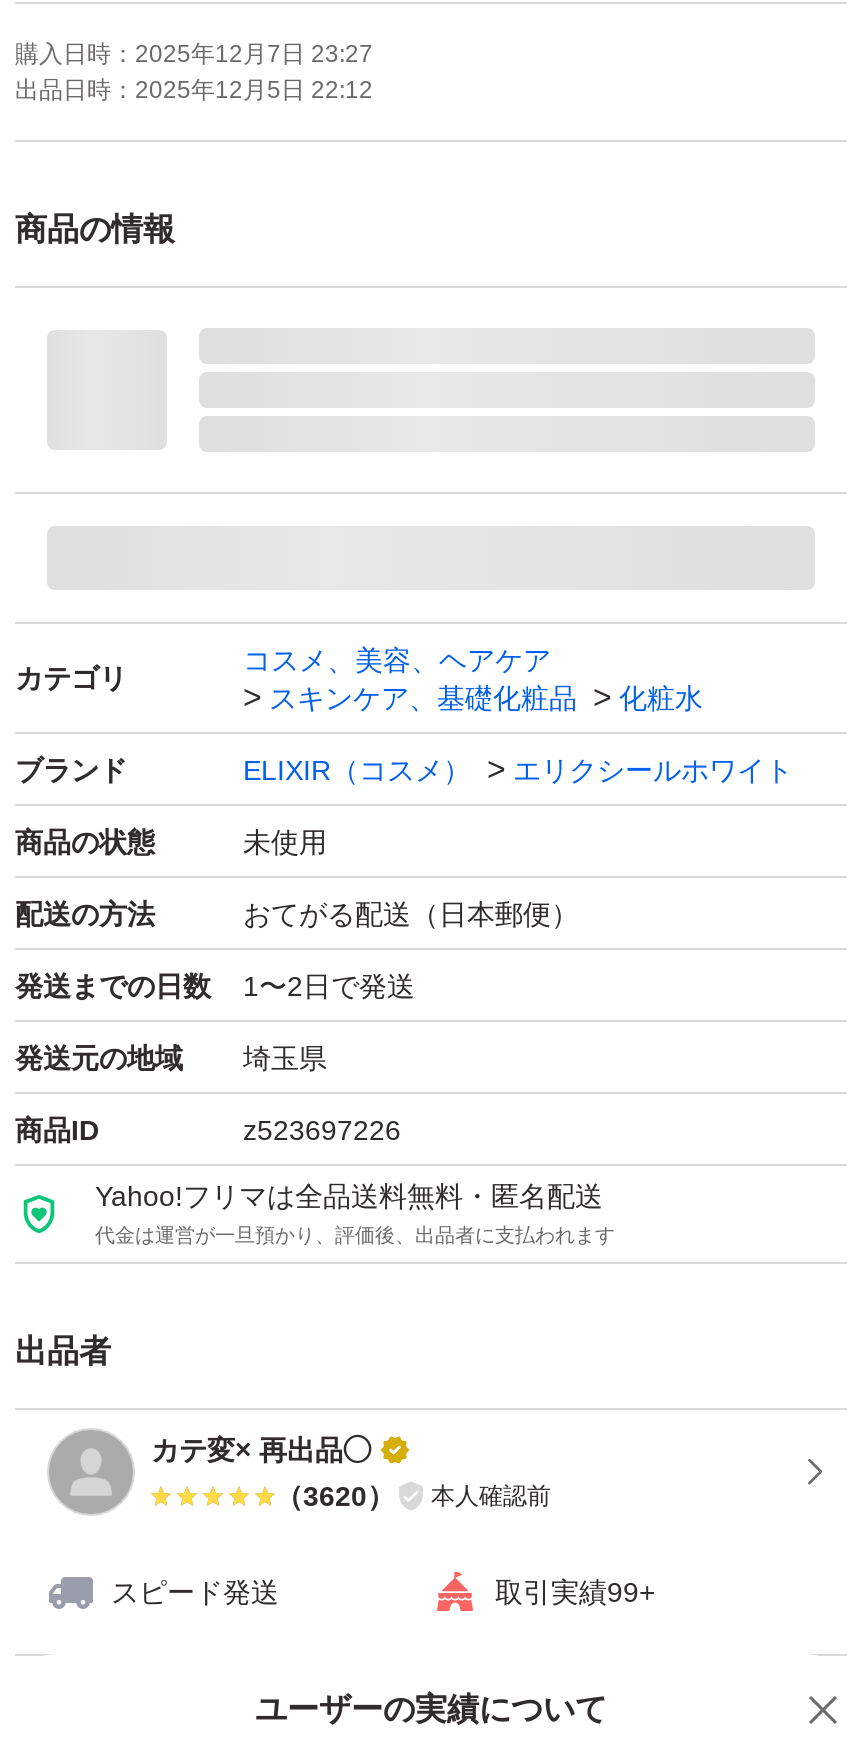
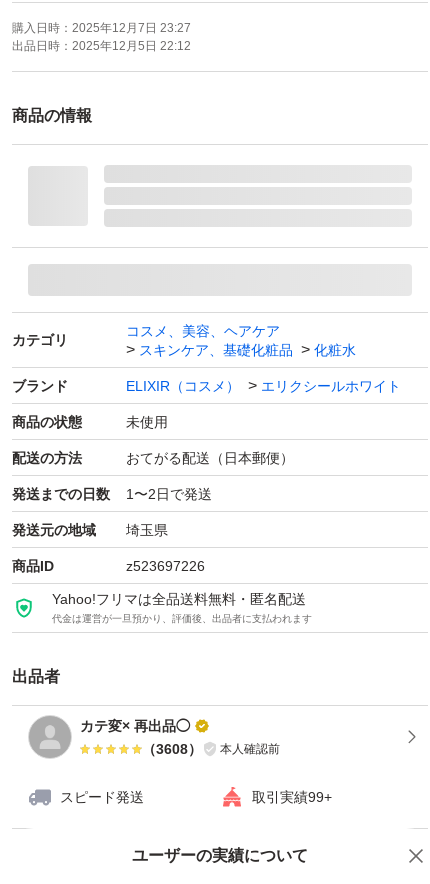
- （3620） 本人確認前
+ （3608） 本人確認前
